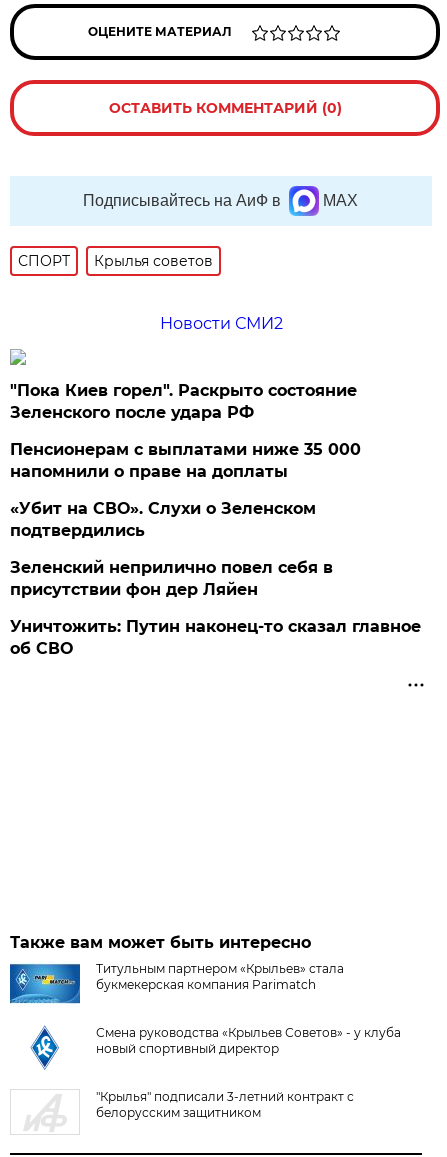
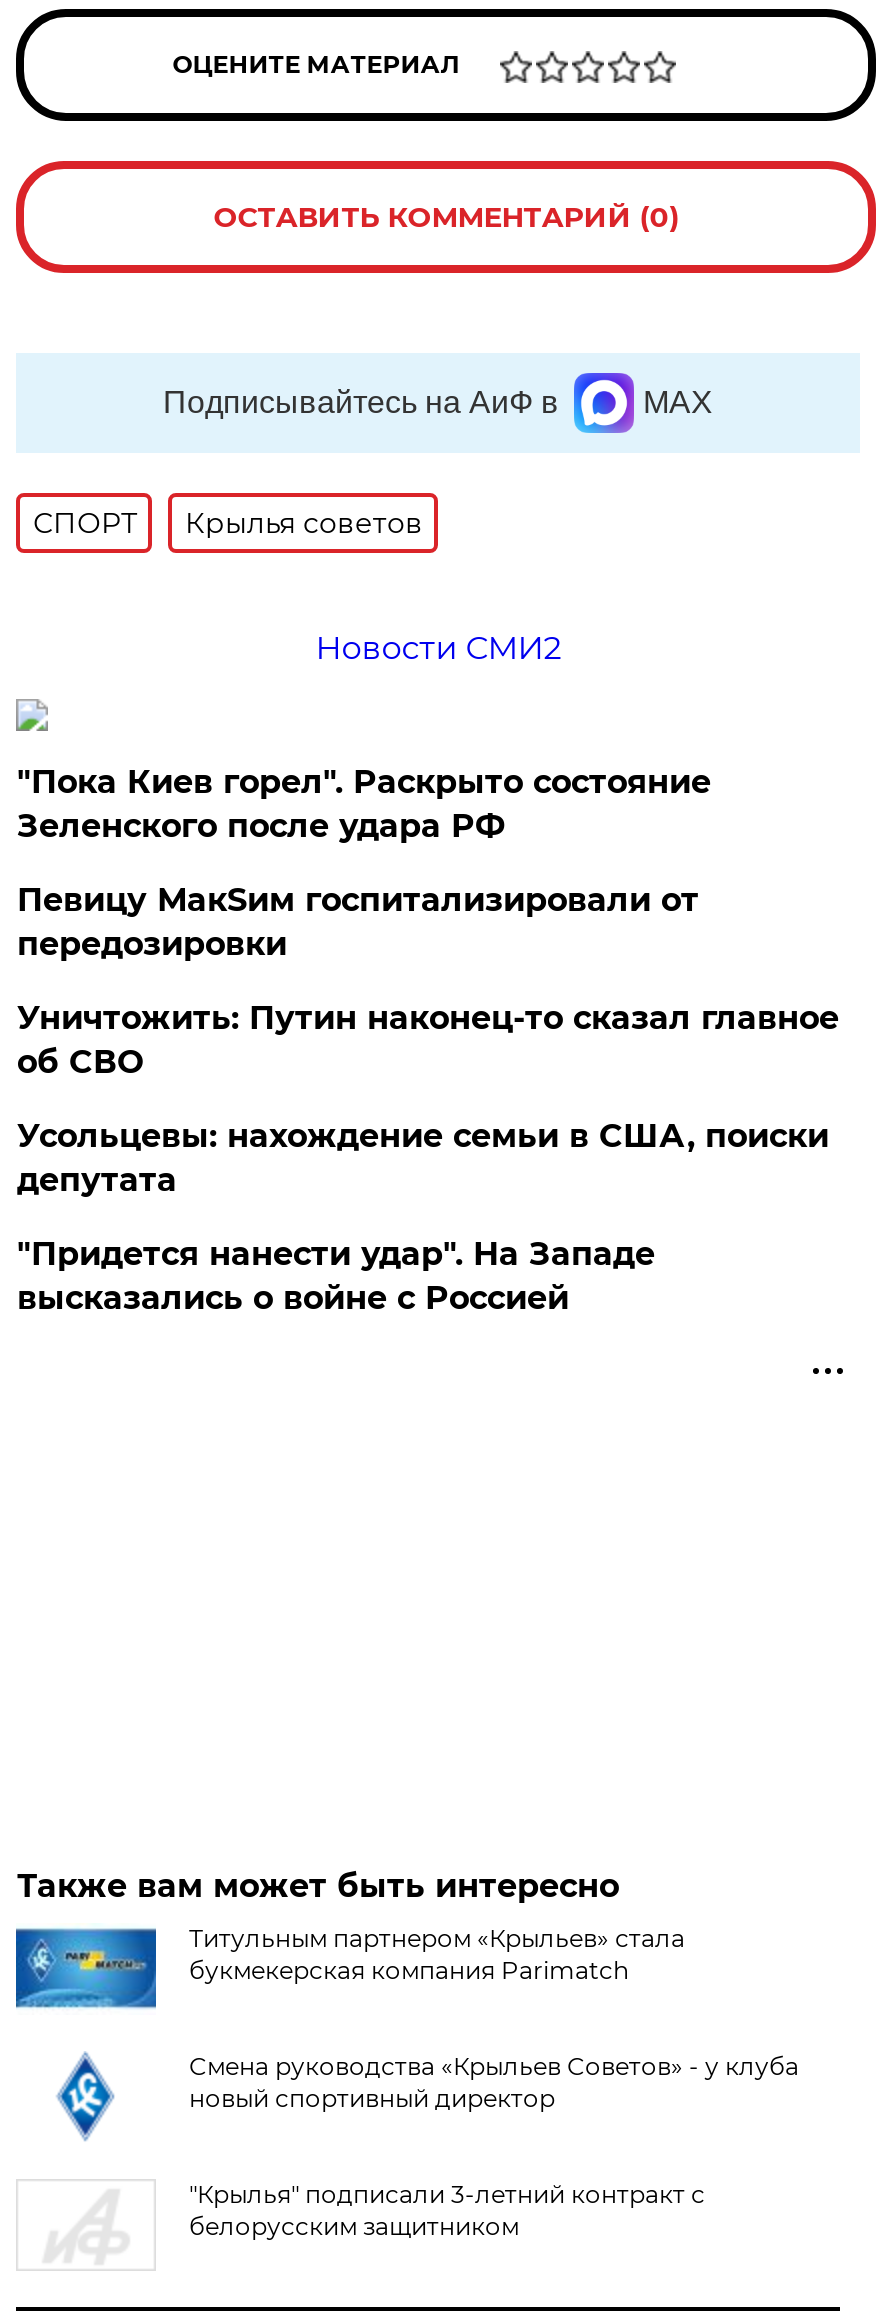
- Пенсионерам с выплатами ниже 35 000
- напомнили о праве на доплаты
- «Убит на СВО». Слухи о Зеленском
- подтвердились
- Зеленский неприлично повел cебя в
- присутствии фон дер Ляйен
+ Певицу МакSим госпитализировали от
+ передозировки

moved up: Уничтожить: Путин наконец-то сказал главное | об СВО

+ Усольцевы: нахождение семьи в США, поиски
+ депутата
+ "Придется нанести удар". На Западе
+ высказались о войне с Россией
